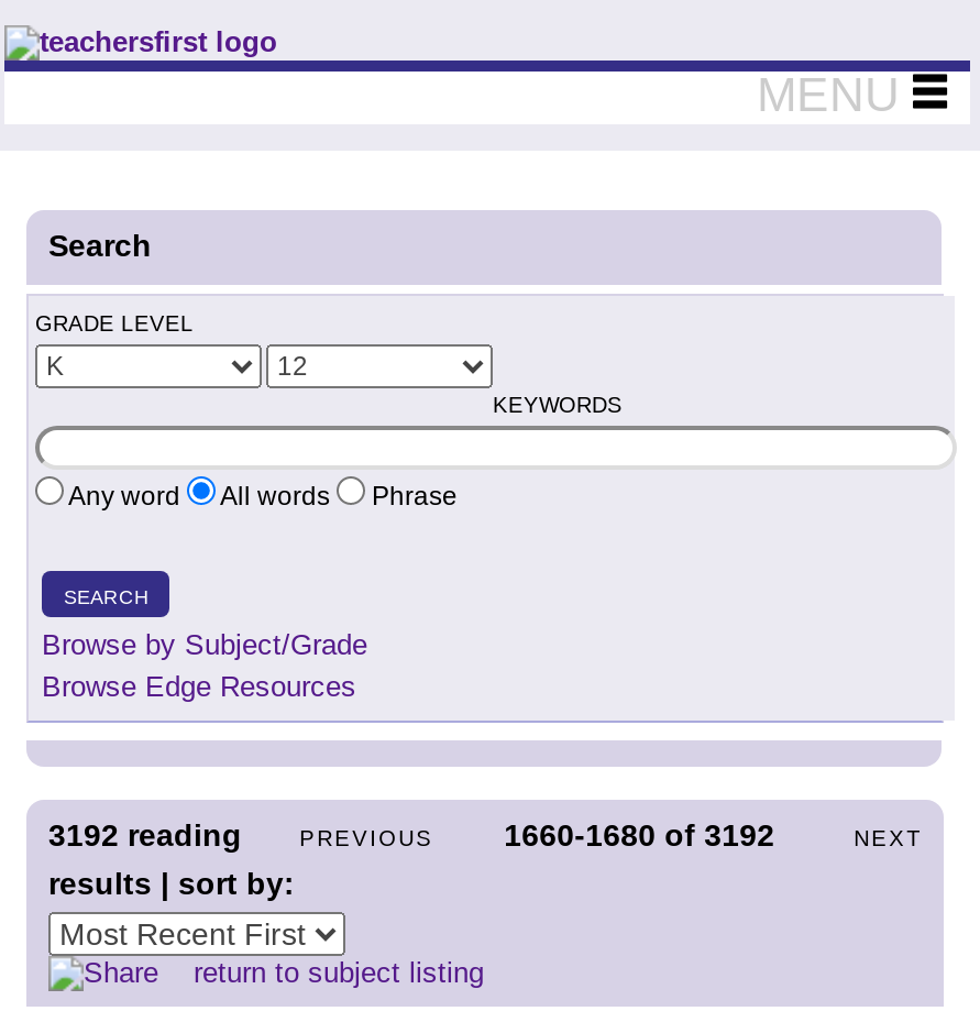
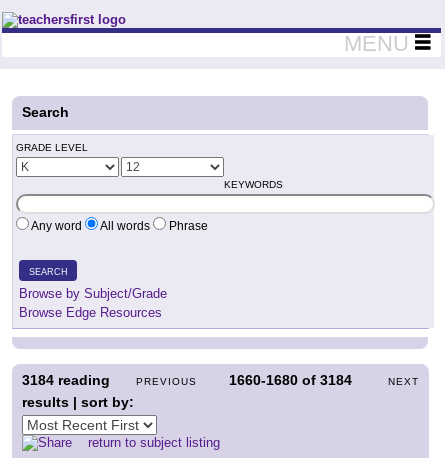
- 3192 reading
+ 3184 reading

- 1660-1680 of 3192
+ 1660-1680 of 3184
